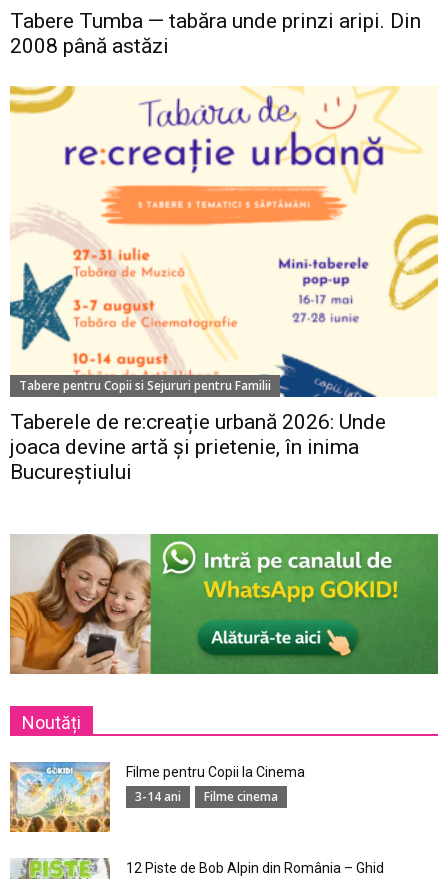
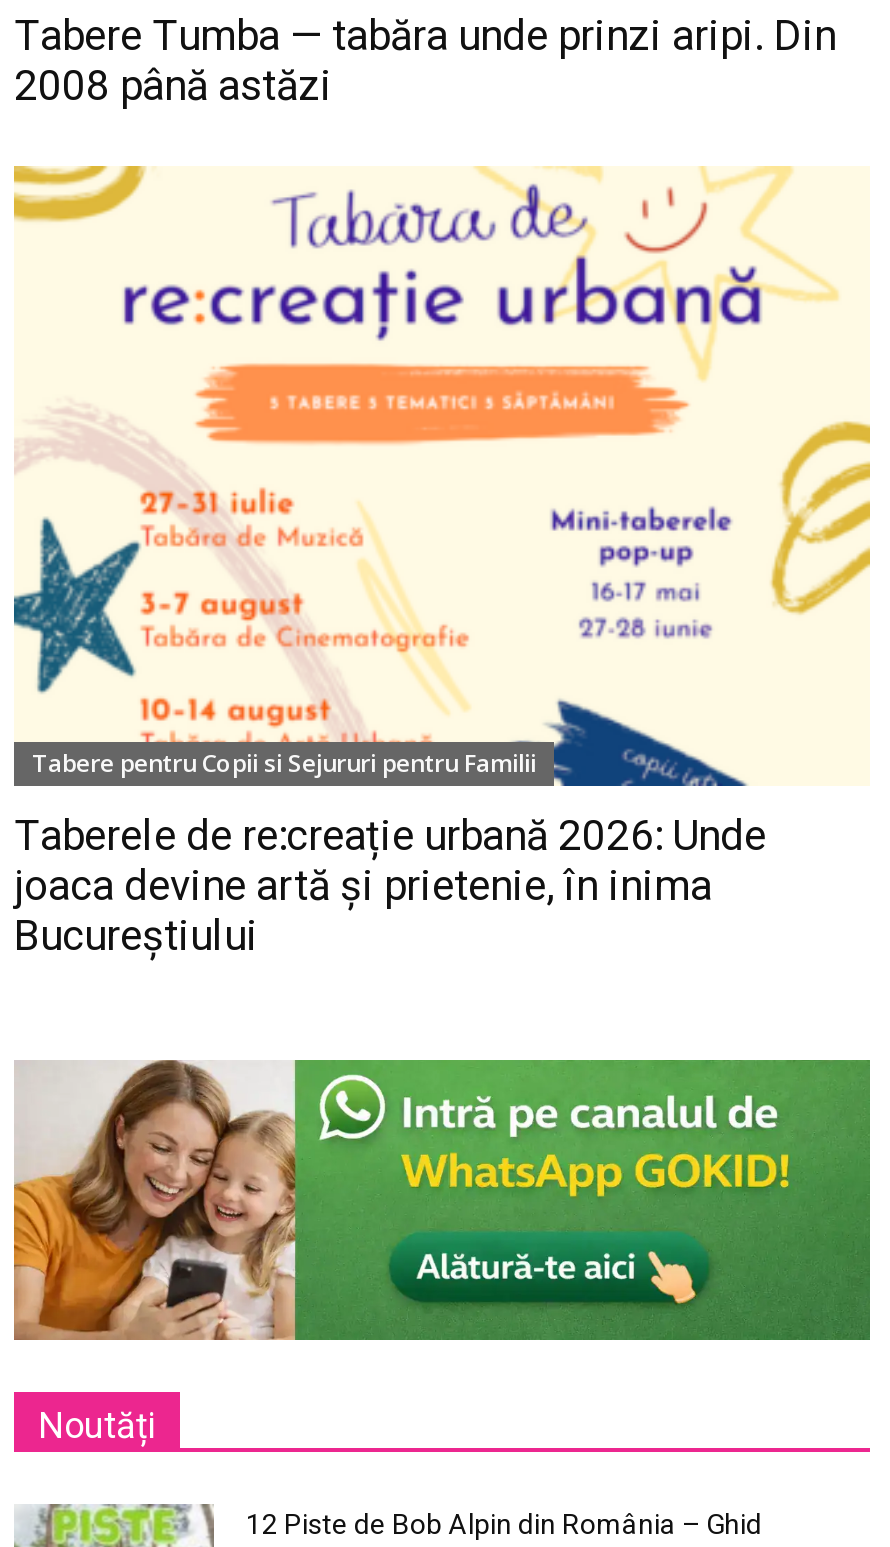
- [image]
- Filme pentru Copii la Cinema
- 3-14 ani
- Filme cinema
